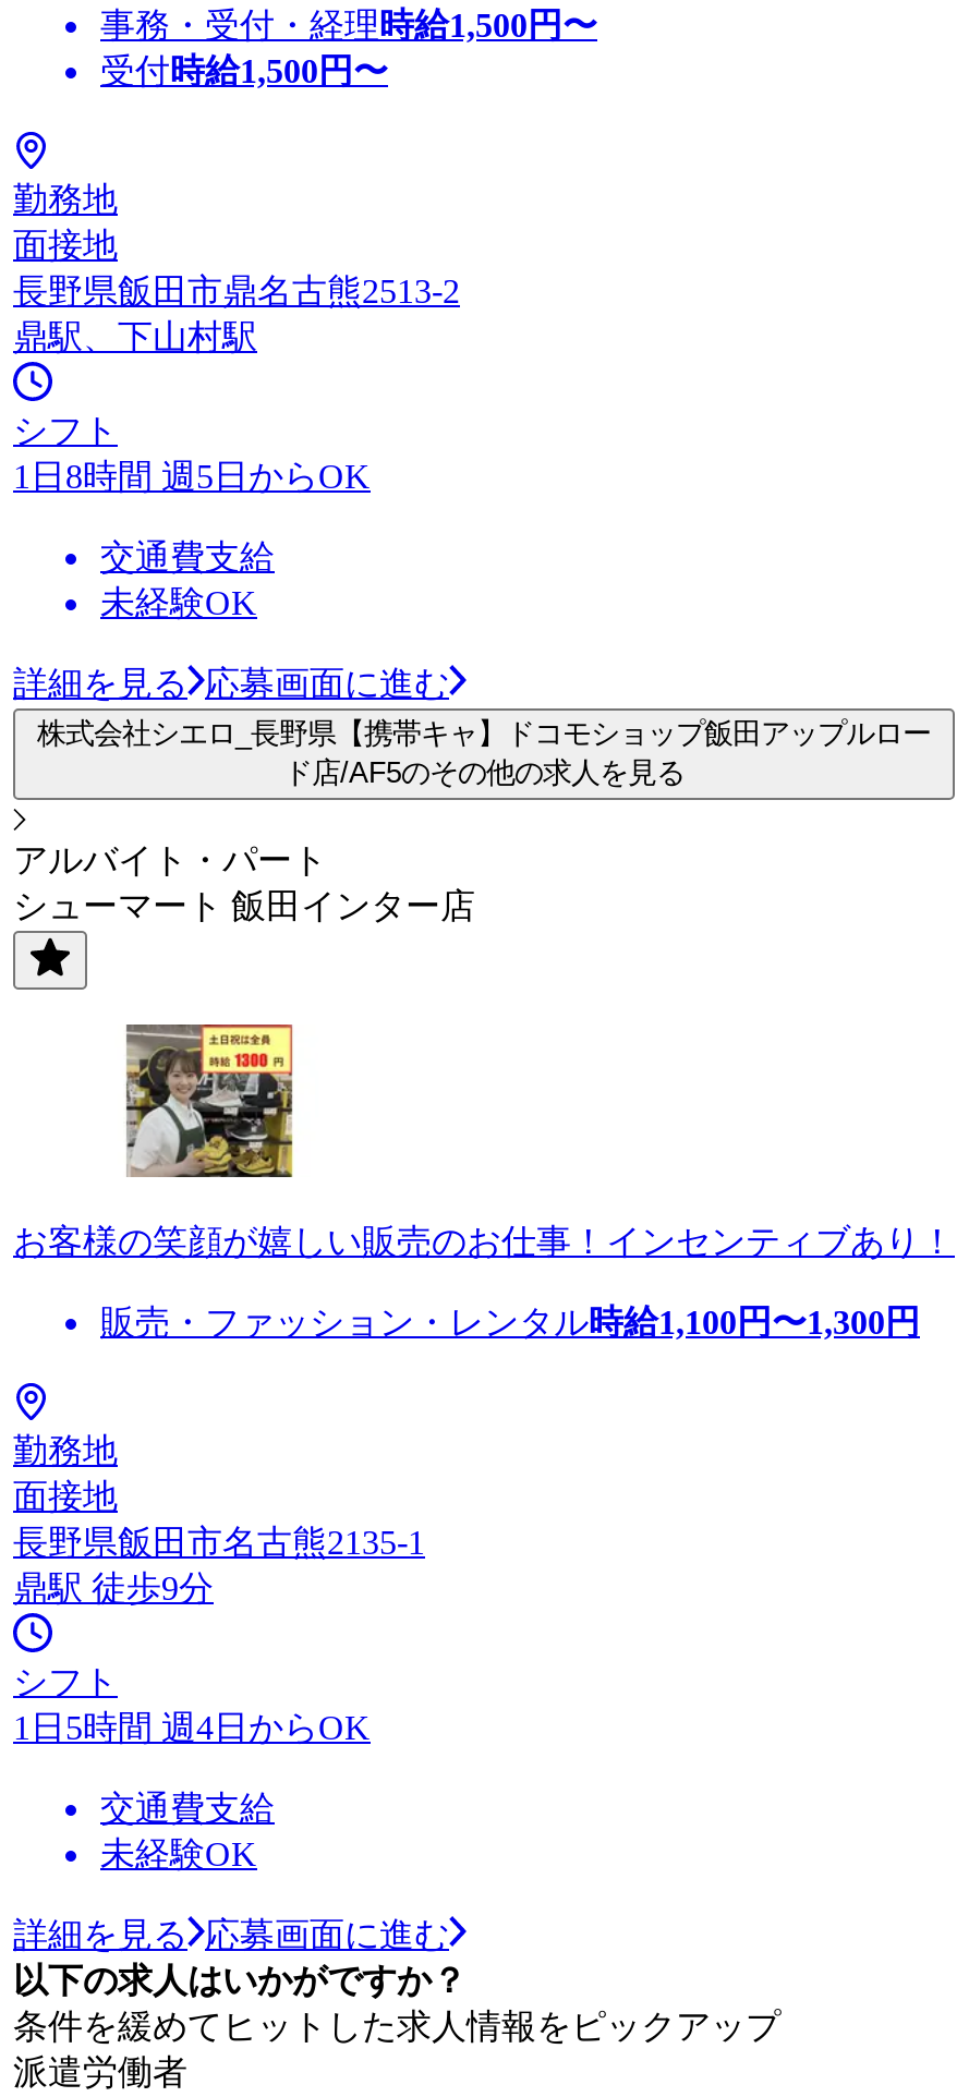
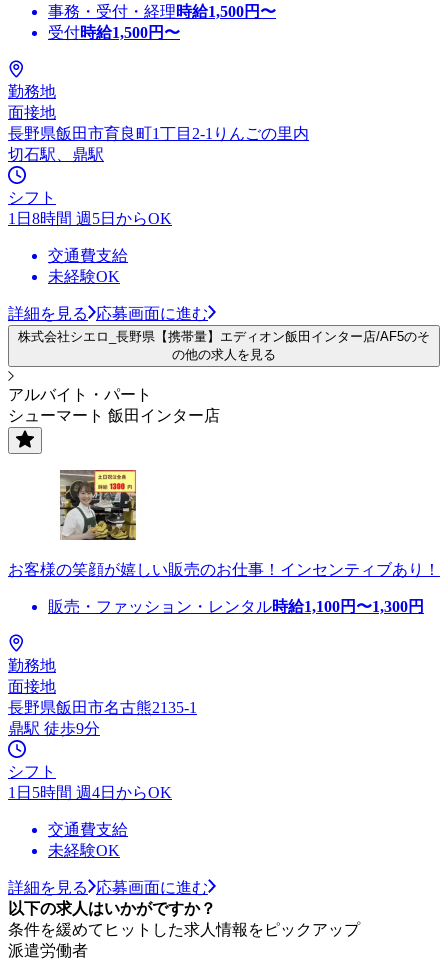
- 長野県飯田市鼎名古熊2513-2
- 鼎駅、下山村駅
+ 長野県飯田市育良町1丁目2-1りんごの里内
+ 切石駅、鼎駅

- 株式会社シエロ_長野県【携帯キャ】ドコモショップ飯田アップルロー
- ド店/AF5のその他の求人を見る
+ 株式会社シエロ_長野県【携帯量】エディオン飯田インター店/AF5のそ
+ の他の求人を見る
